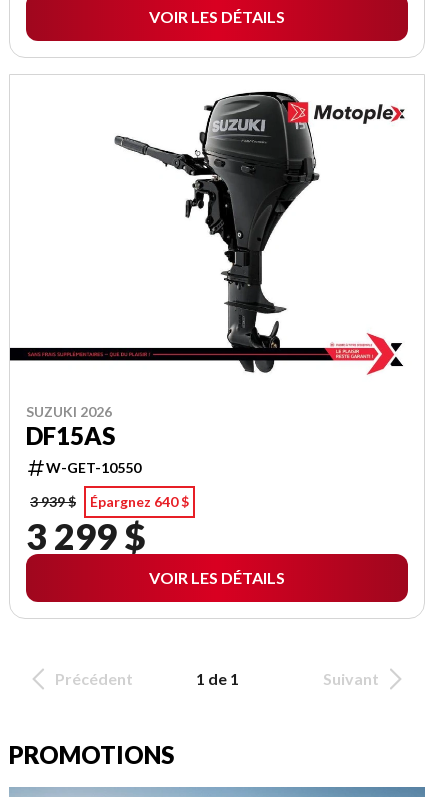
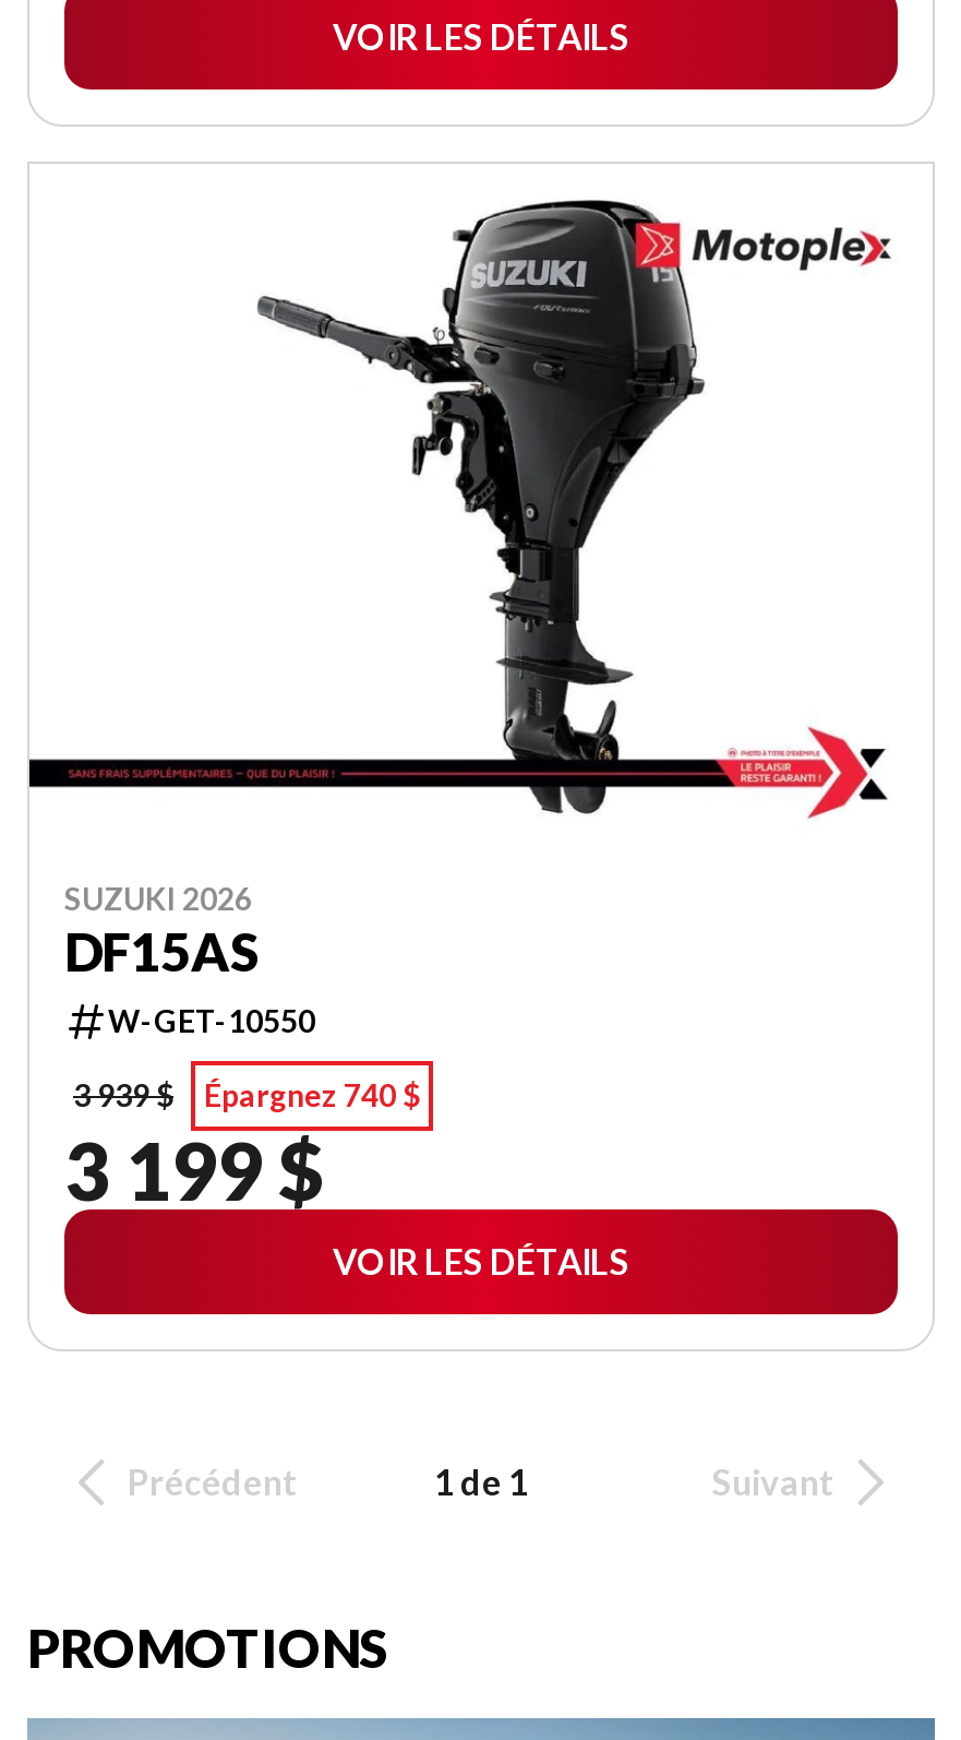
- Épargnez 640 $
+ Épargnez 740 $

- 3 299 $
+ 3 199 $
